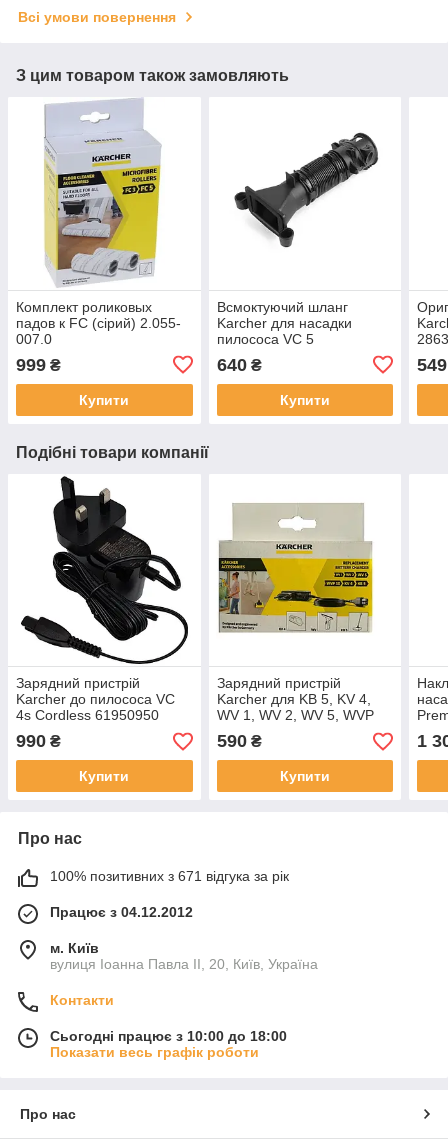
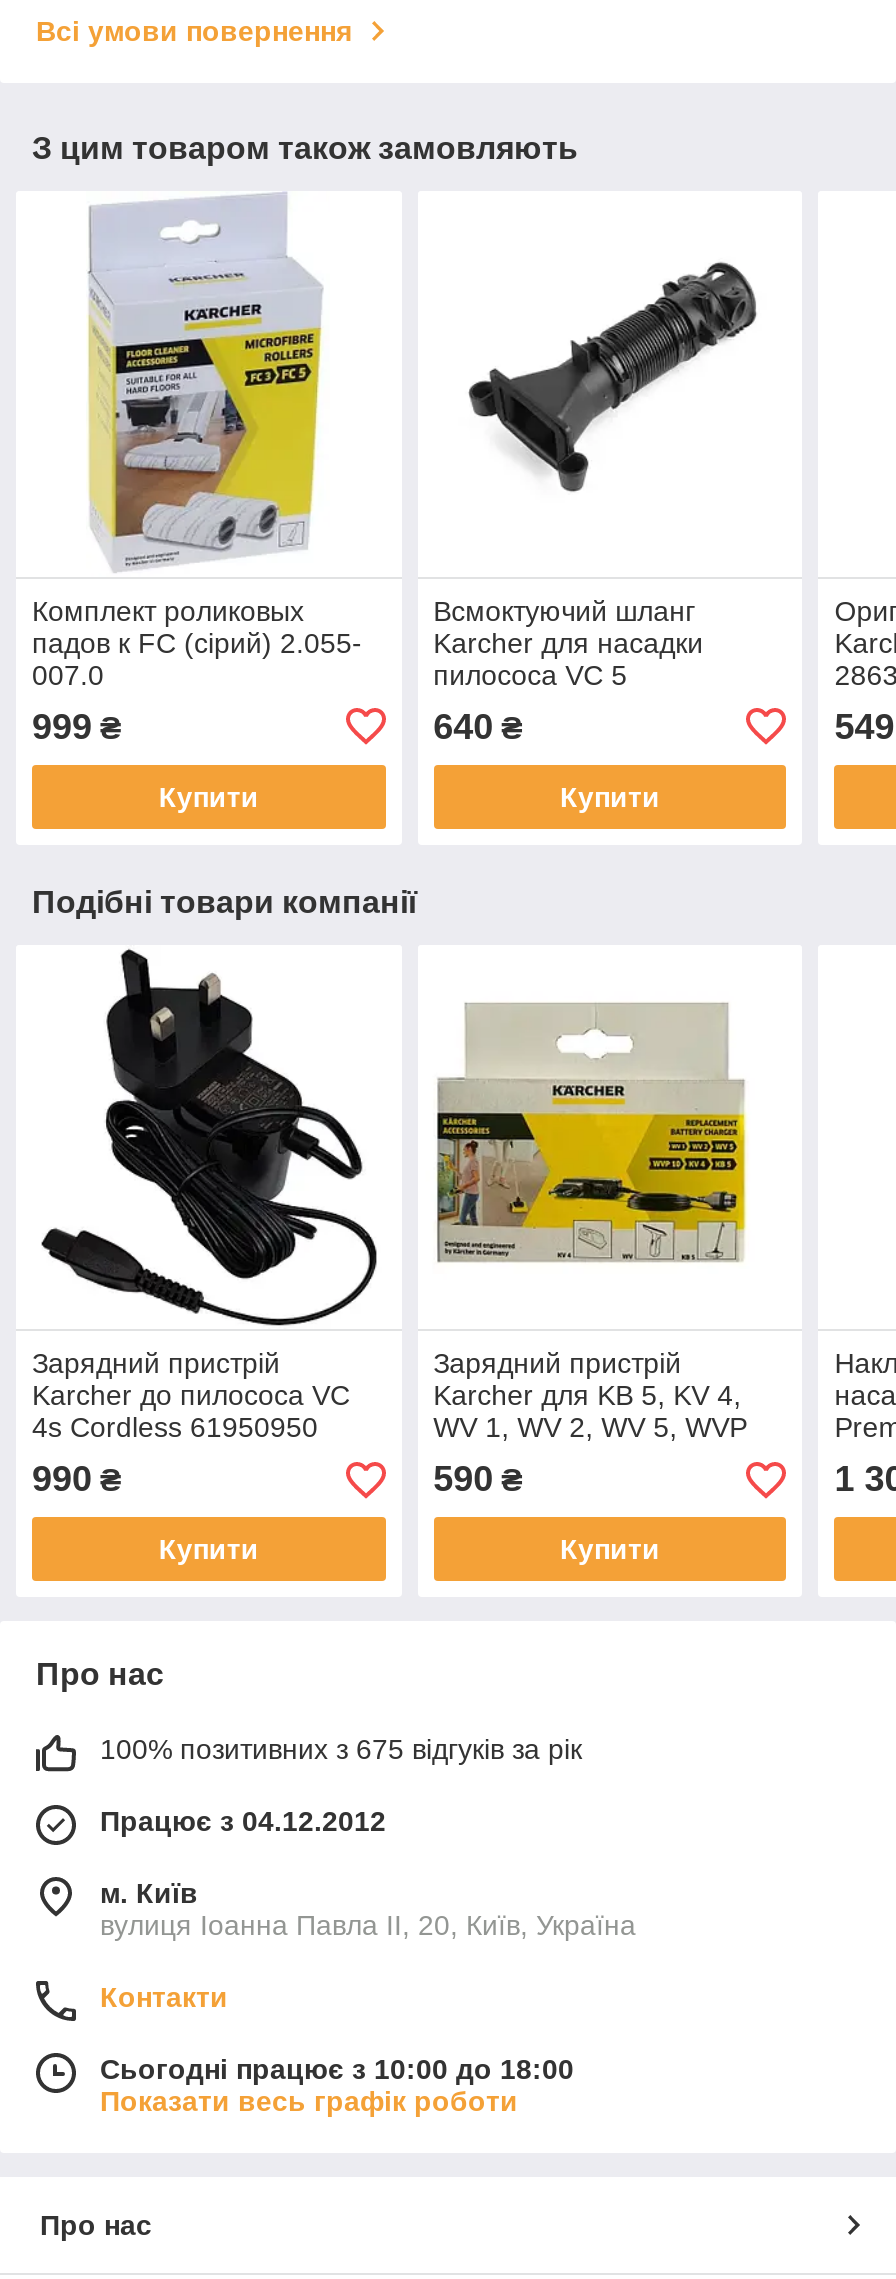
- 100% позитивних з 671 відгука за рік
+ 100% позитивних з 675 відгуків за рік
